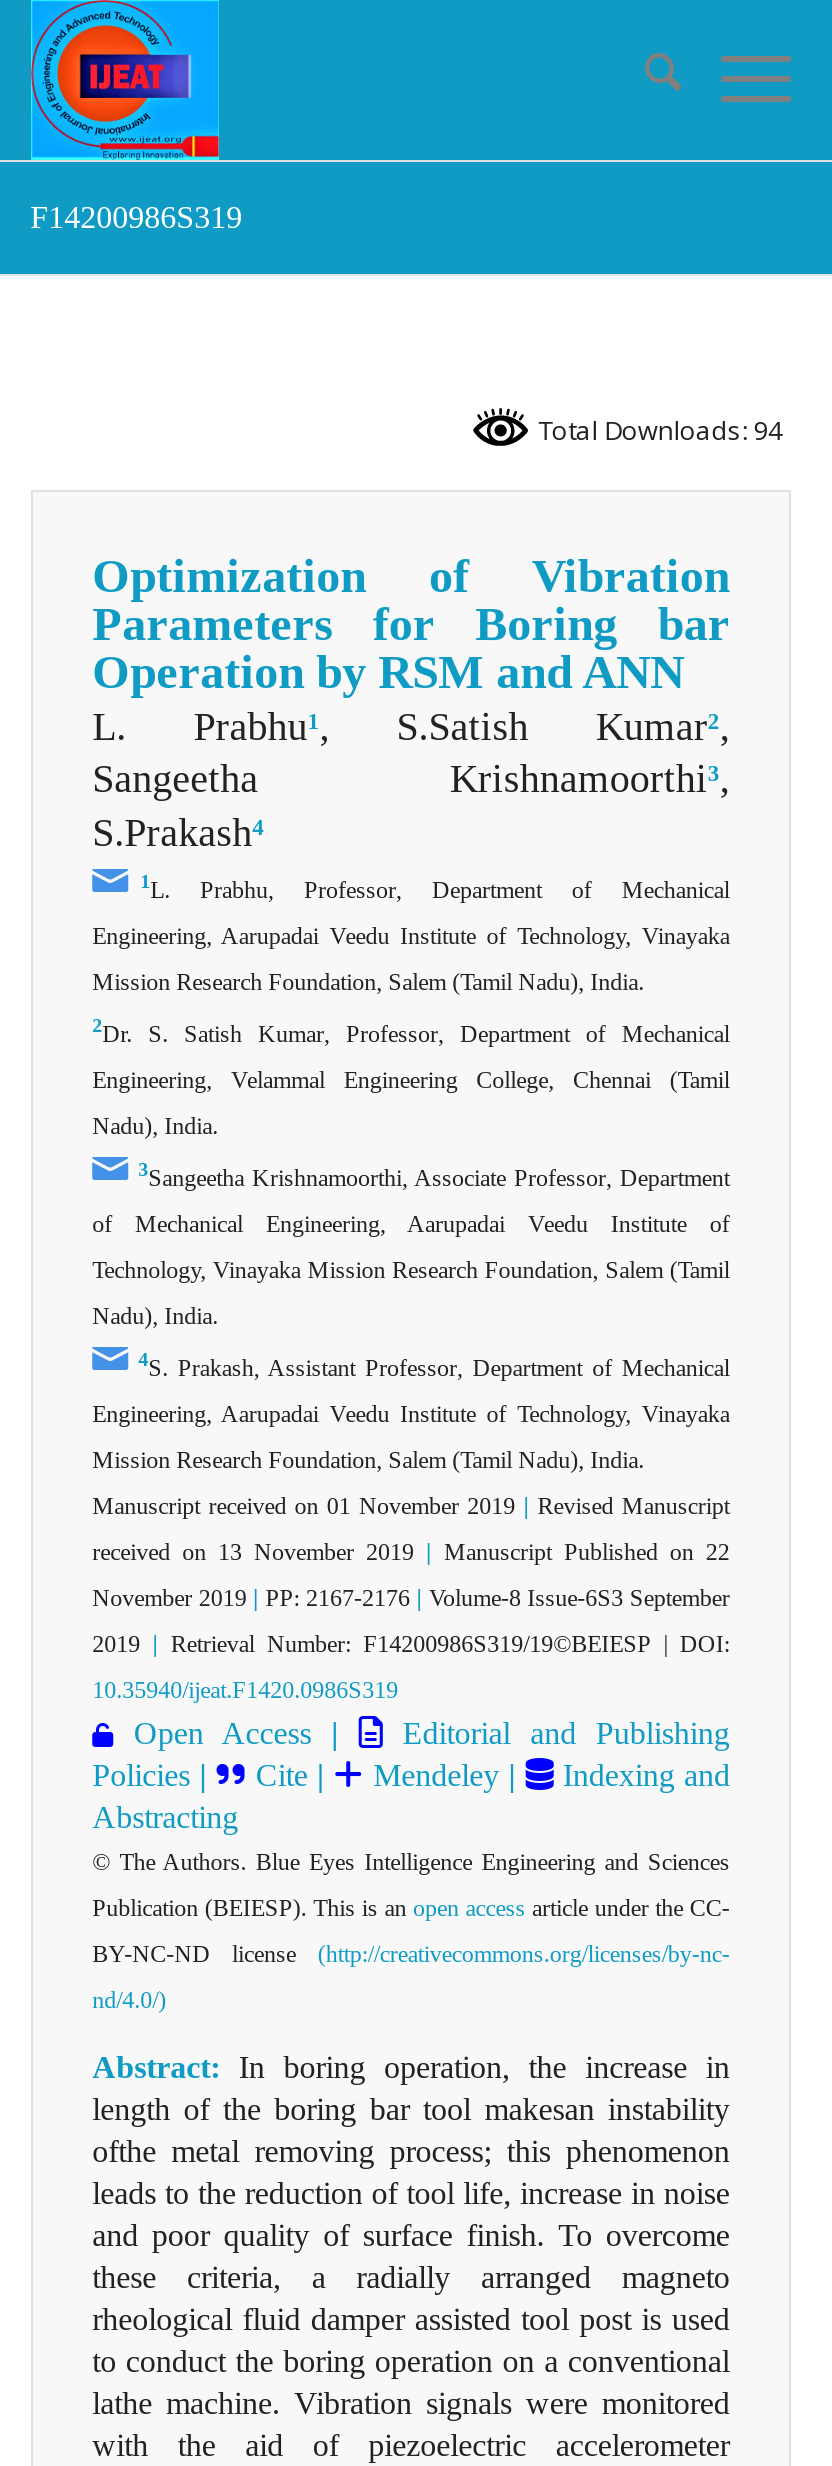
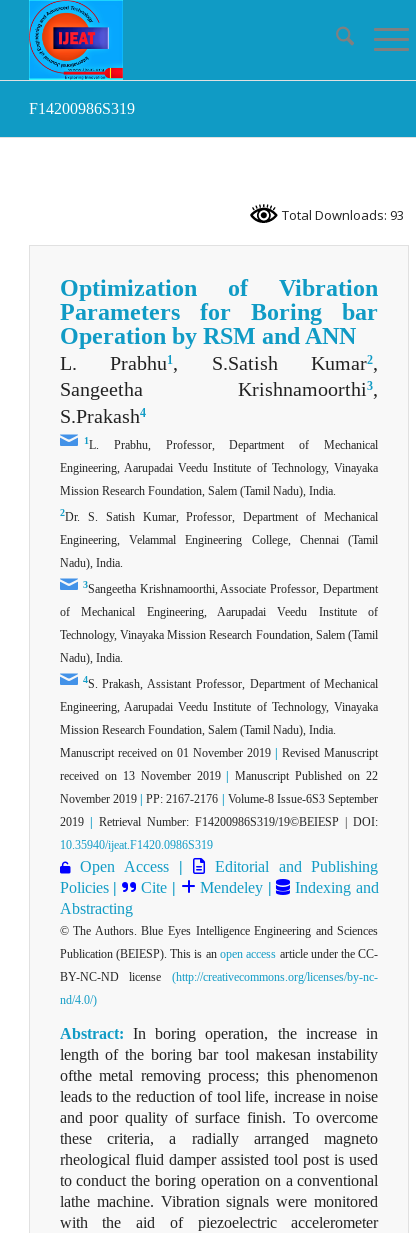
- Total Downloads: 94
+ Total Downloads: 93
